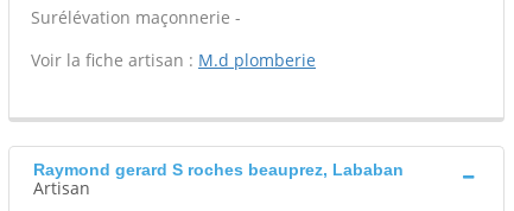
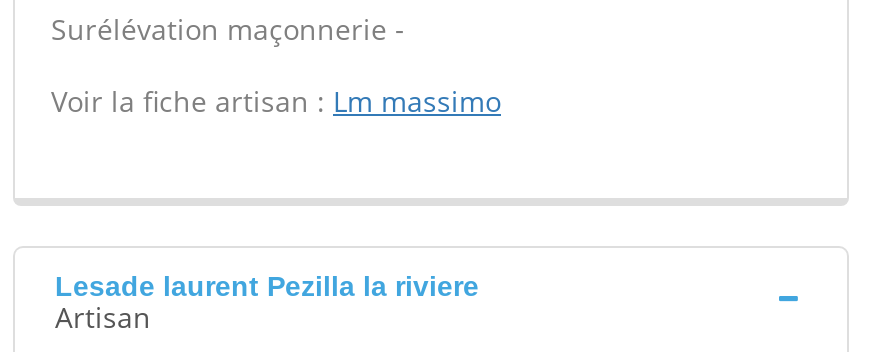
- Voir la fiche artisan : M.d plomberie
+ Voir la fiche artisan : Lm massimo

- Raymond gerard S roches beauprez, Lababan
+ Lesade laurent Pezilla la riviere
